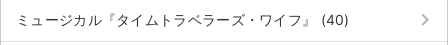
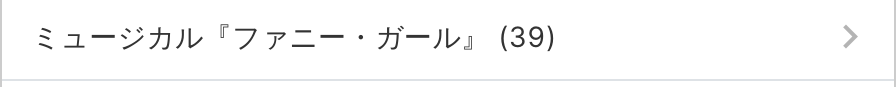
- ミュージカル『タイムトラベラーズ・ワイフ』 (40)
+ ミュージカル『ファニー・ガール』 (39)
